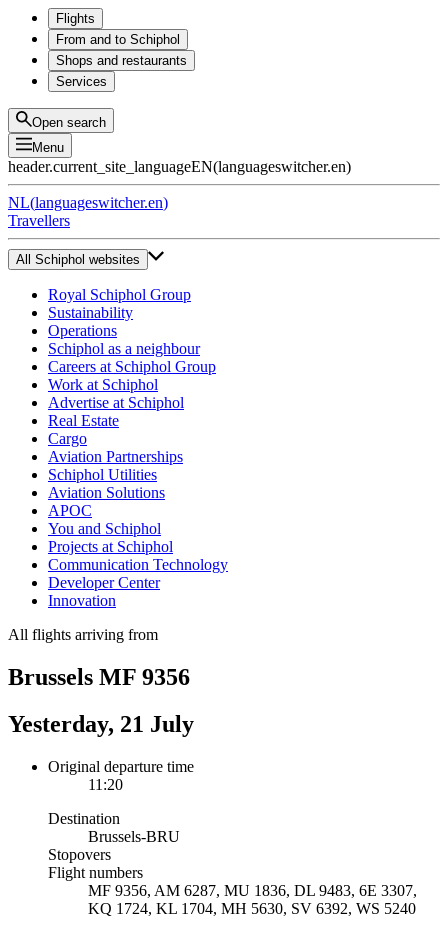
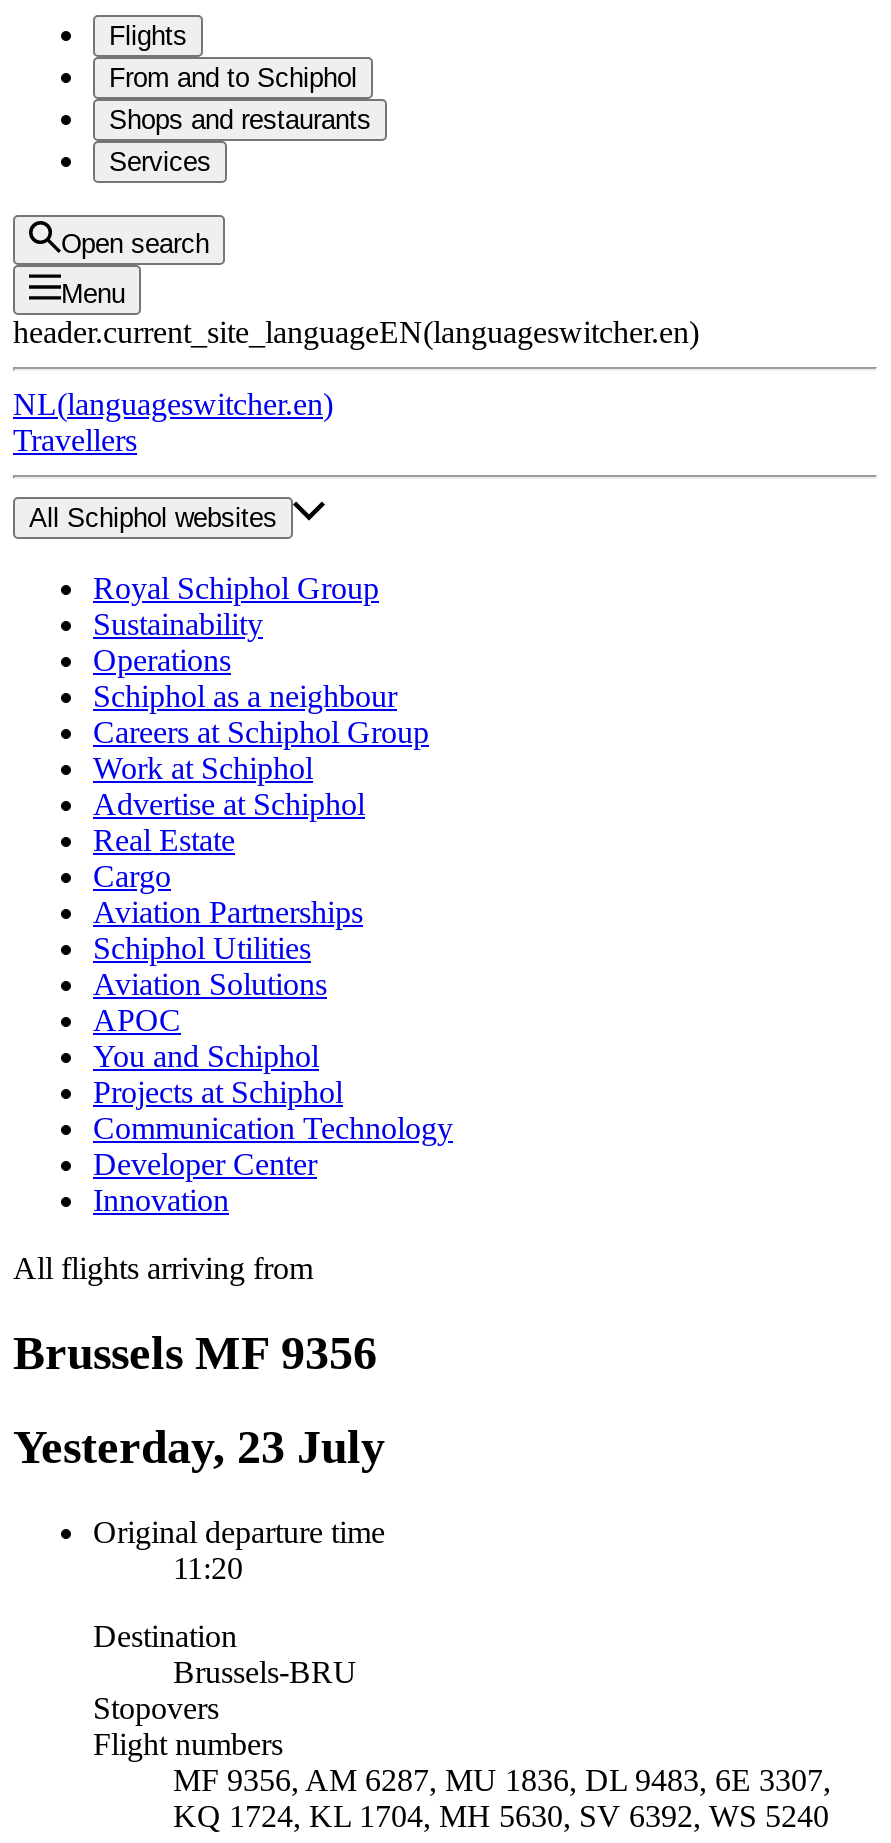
- Yesterday, 21 July
+ Yesterday, 23 July
